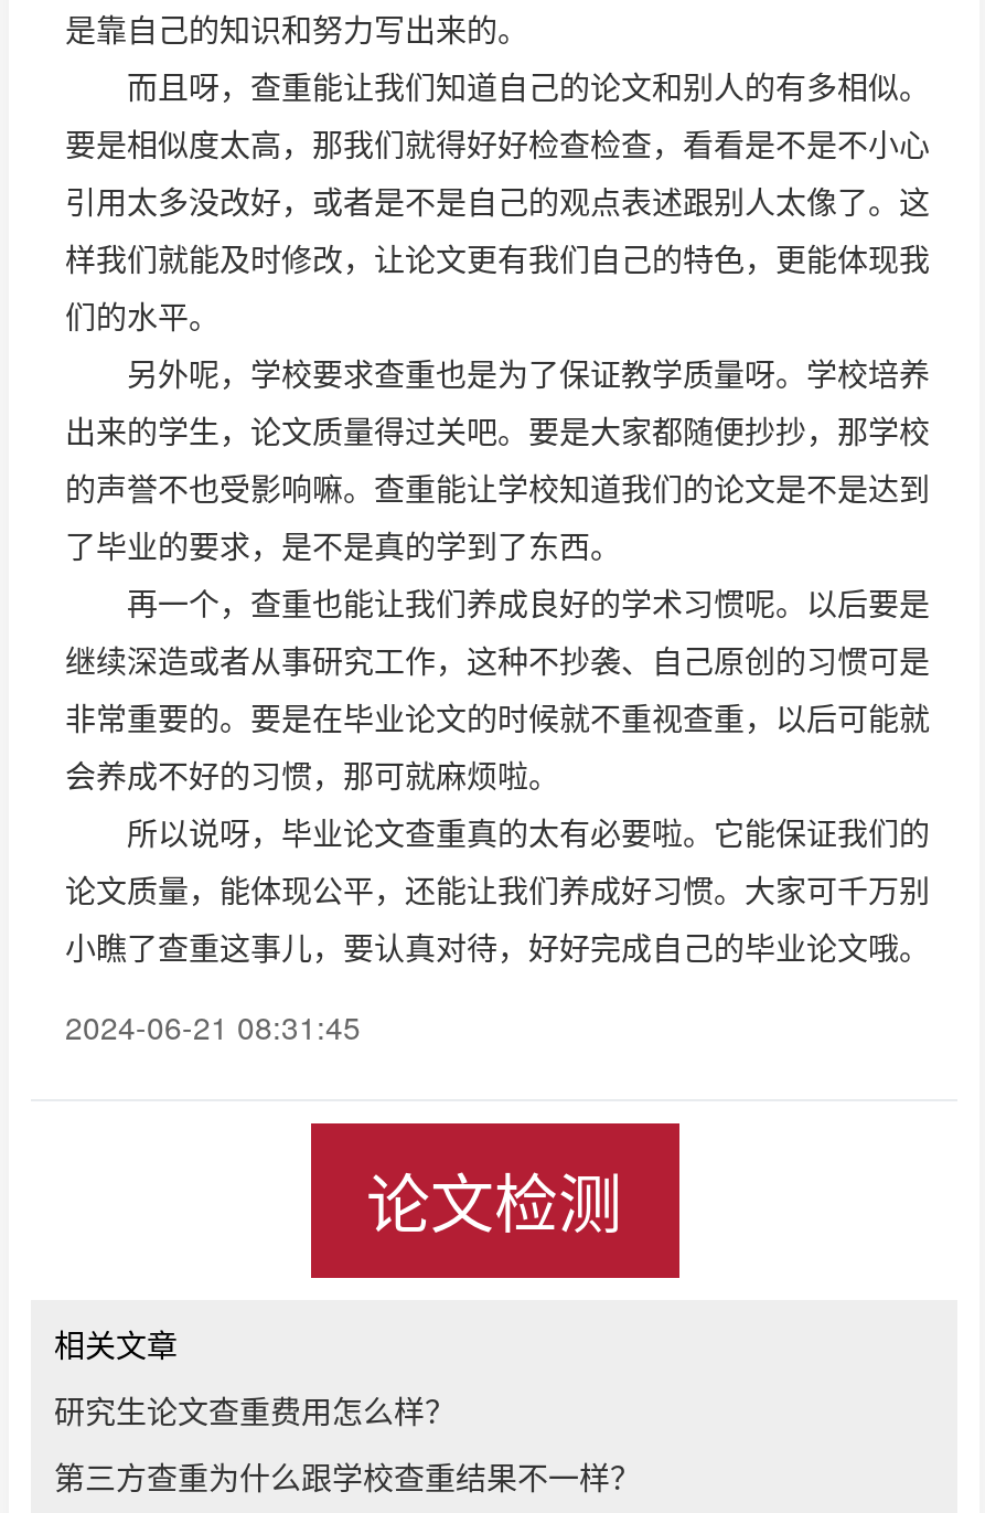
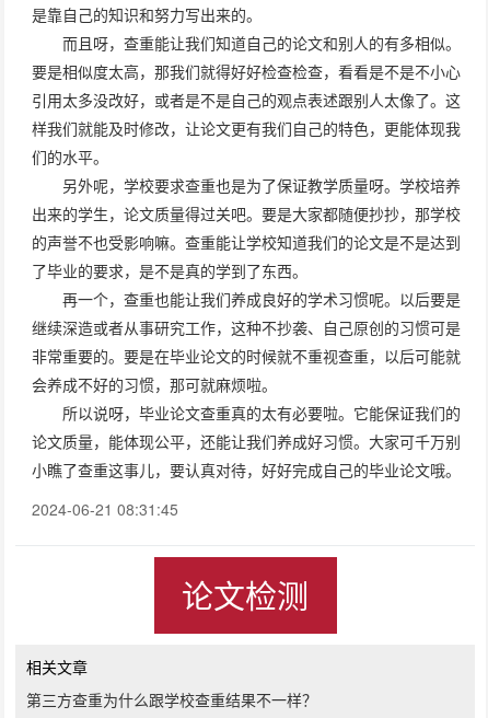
- 研究生论文查重费用怎么样？
